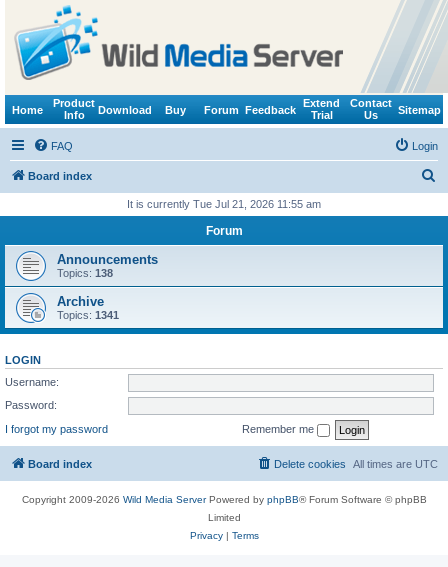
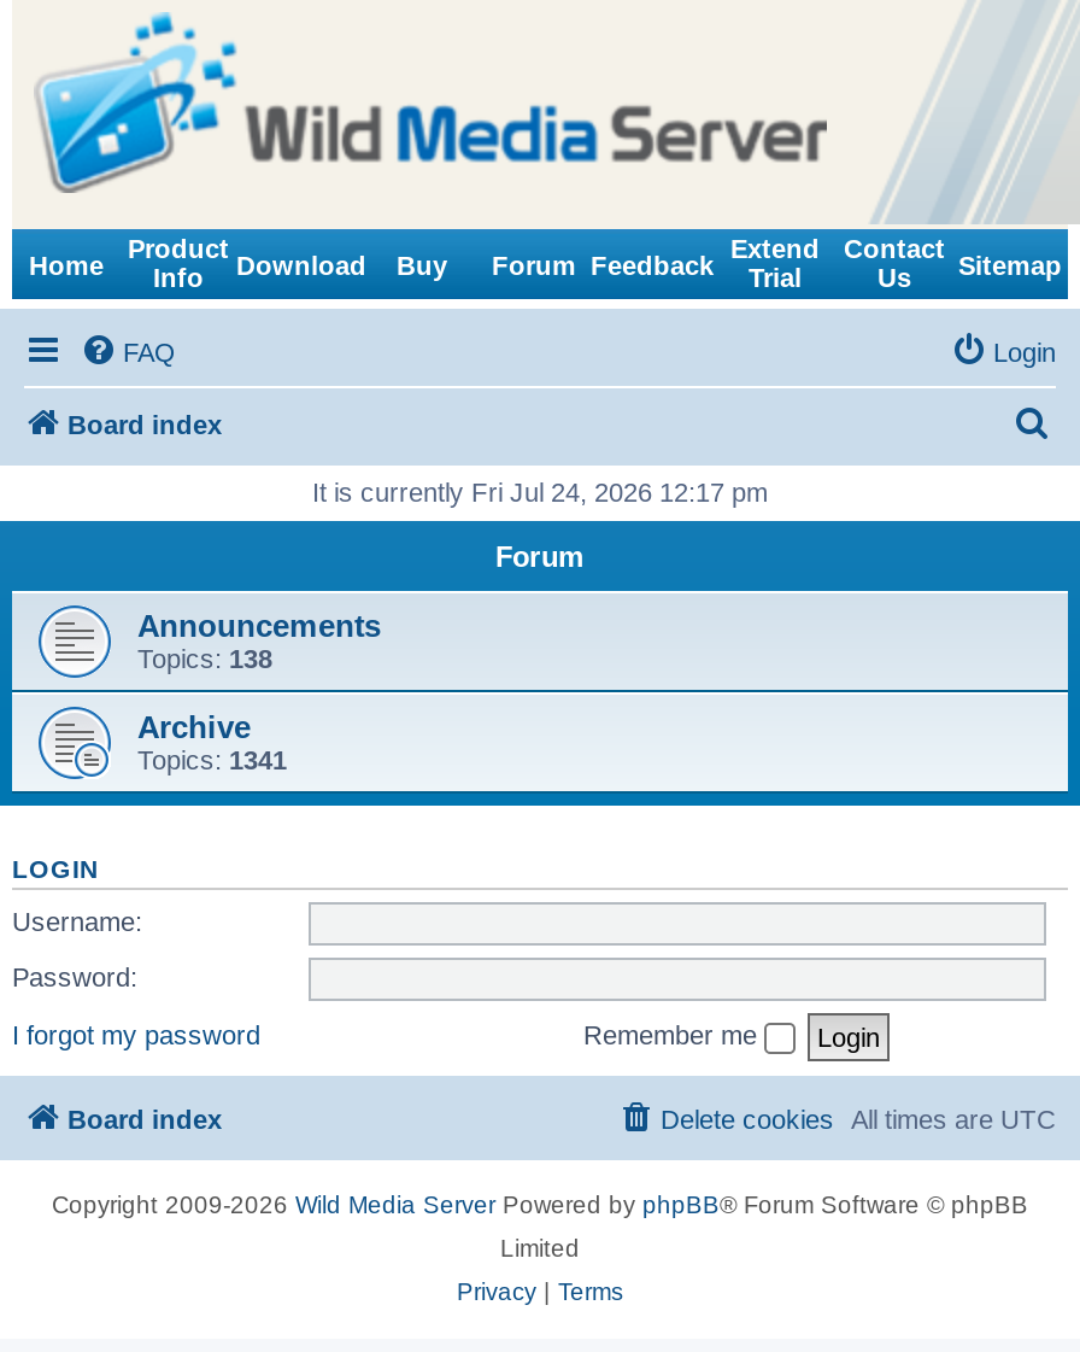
- It is currently Tue Jul 21, 2026 11:55 am
+ It is currently Fri Jul 24, 2026 12:17 pm
